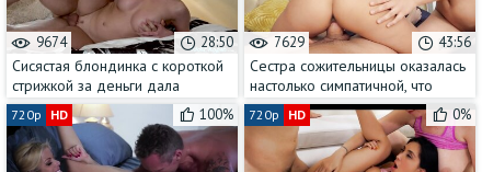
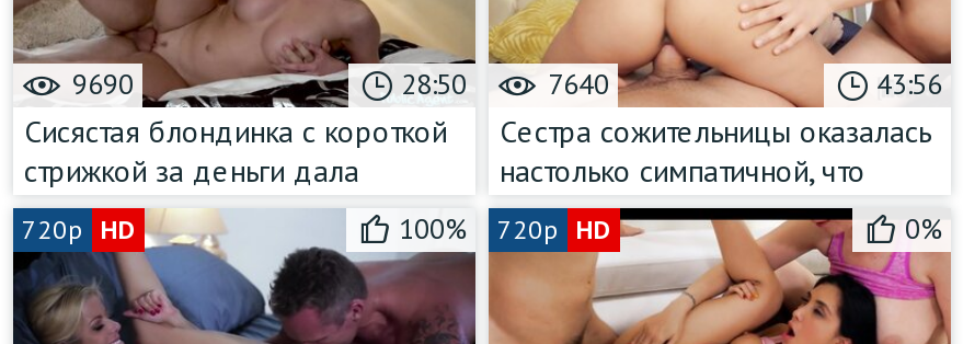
- 9674
+ 9690

- 7629
+ 7640
